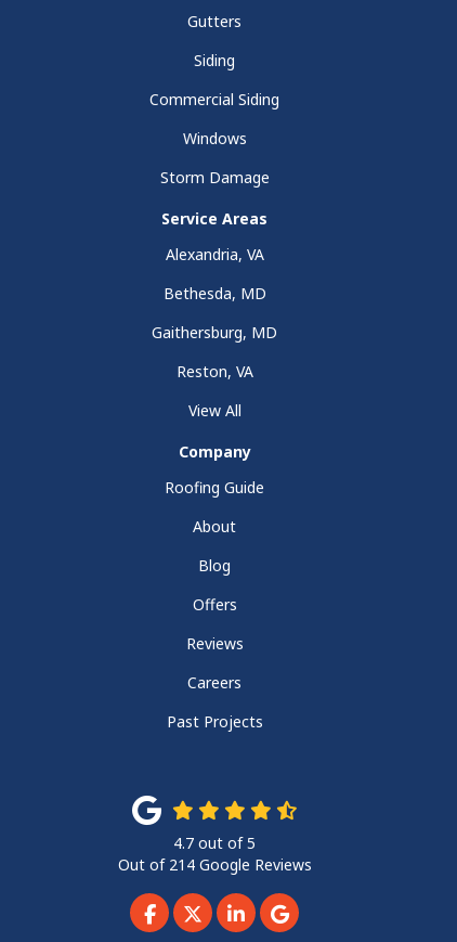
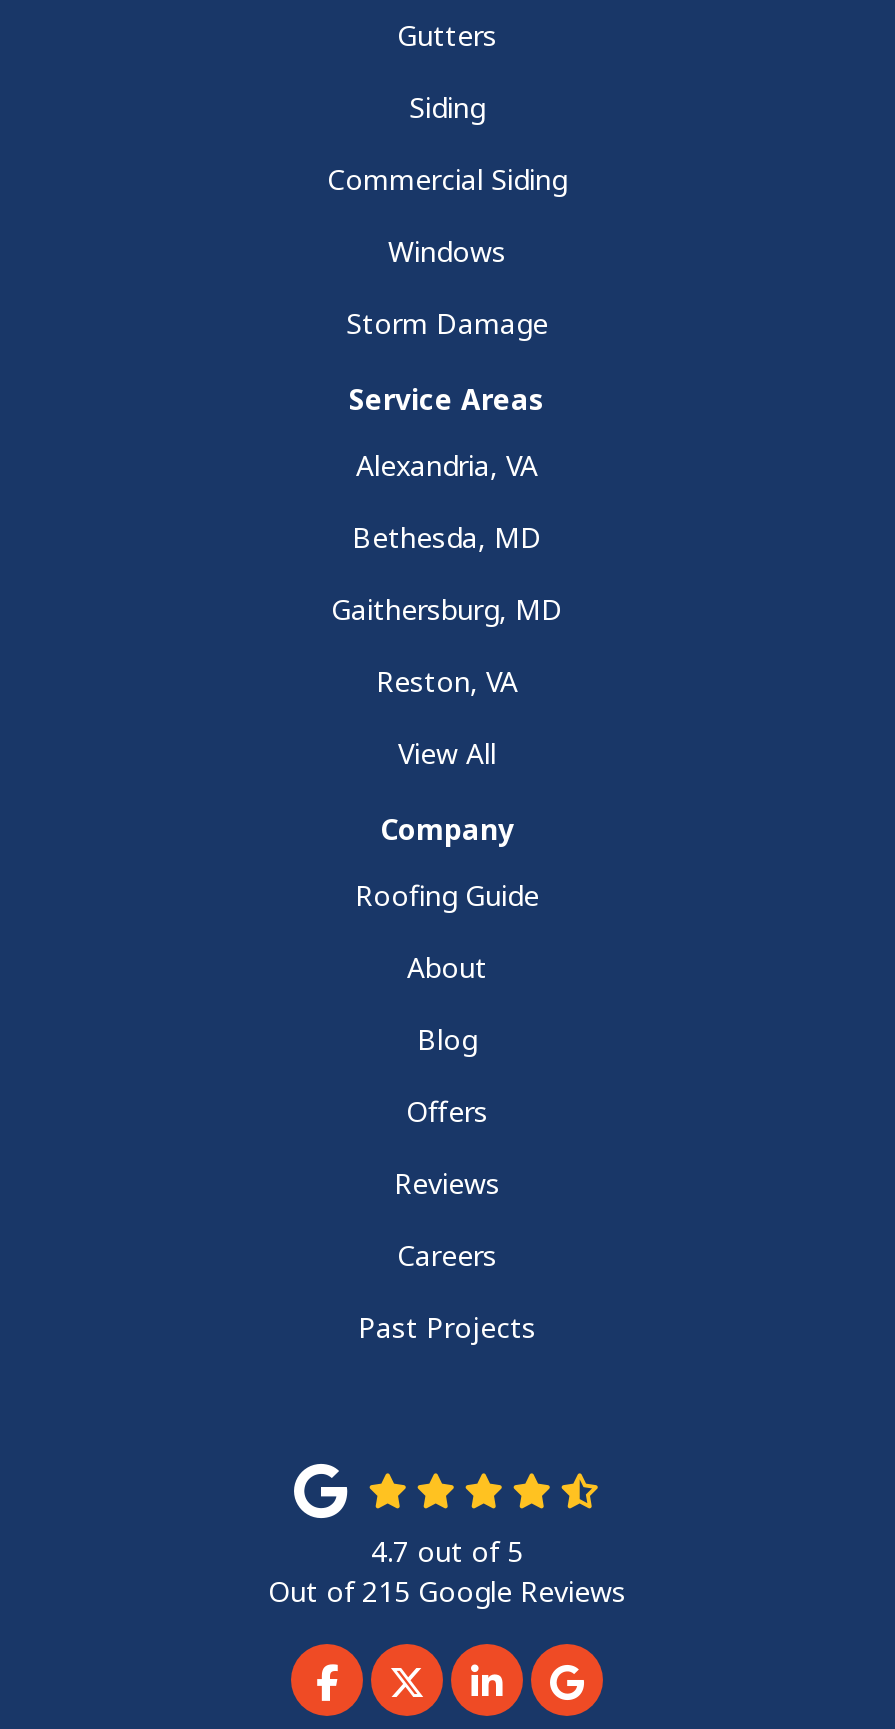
- Out of 214 Google Reviews
+ Out of 215 Google Reviews
